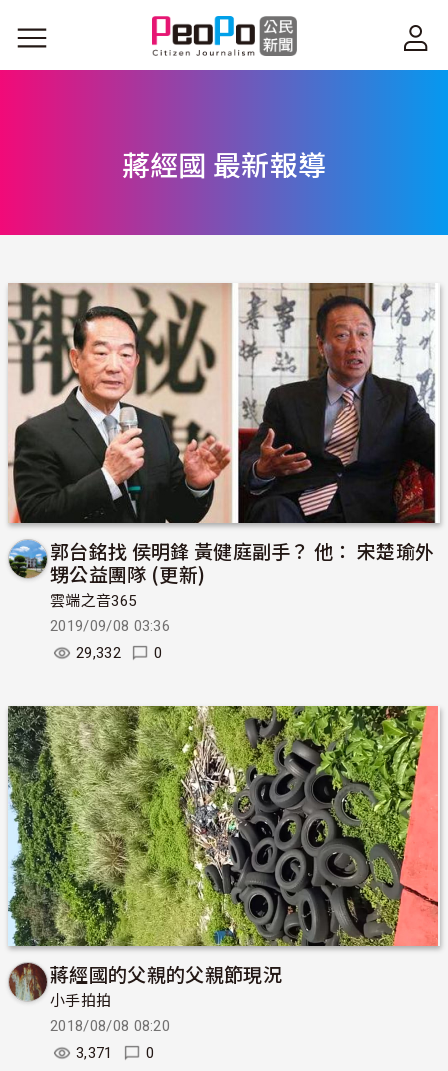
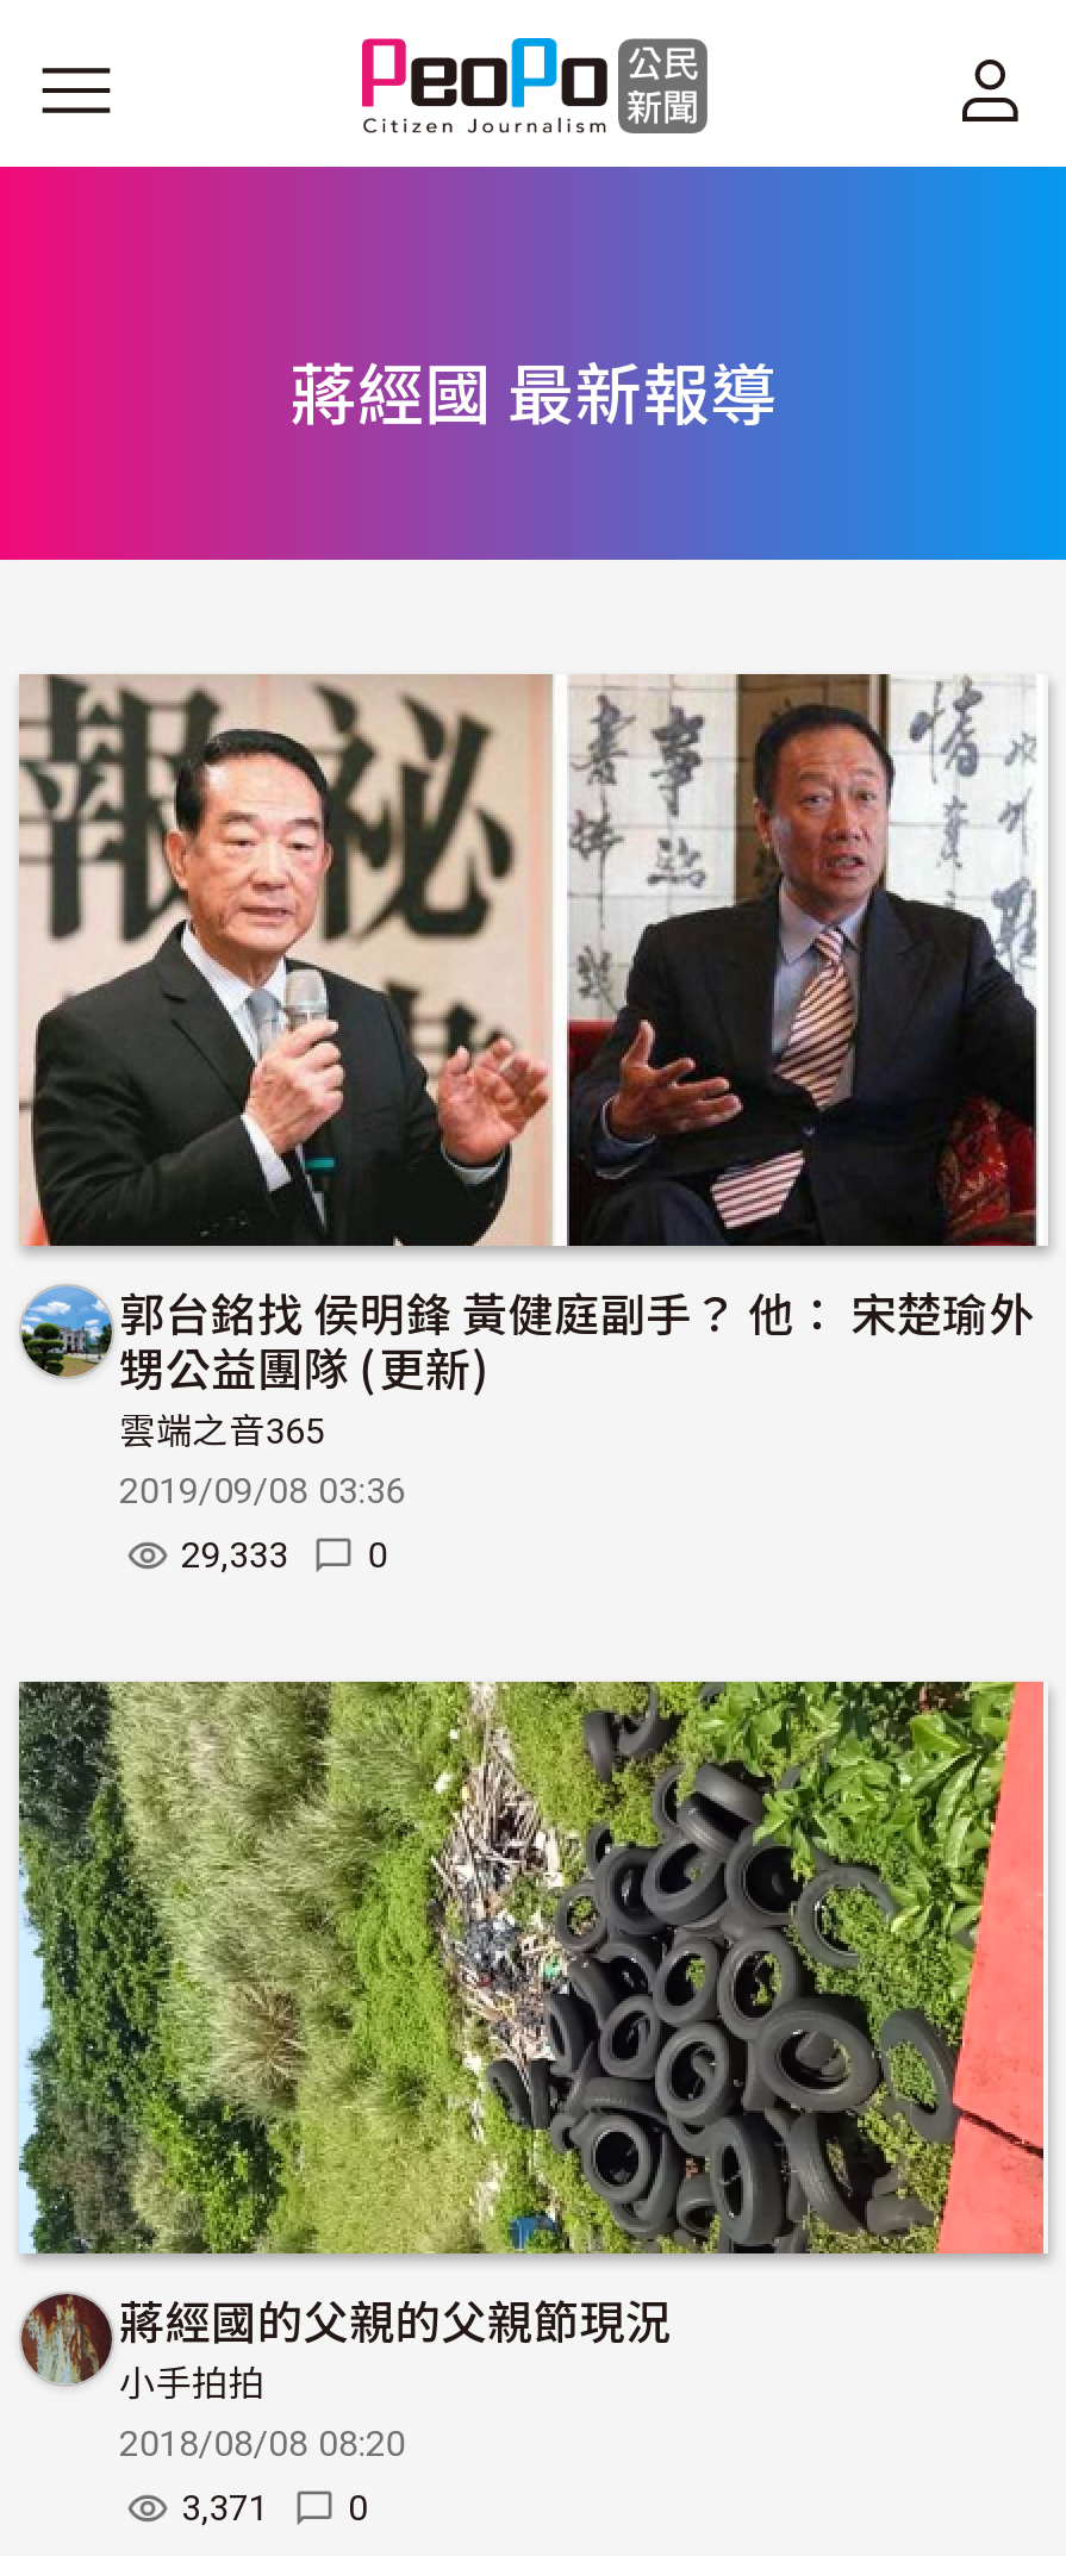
- 29,332 0
+ 29,333 0
